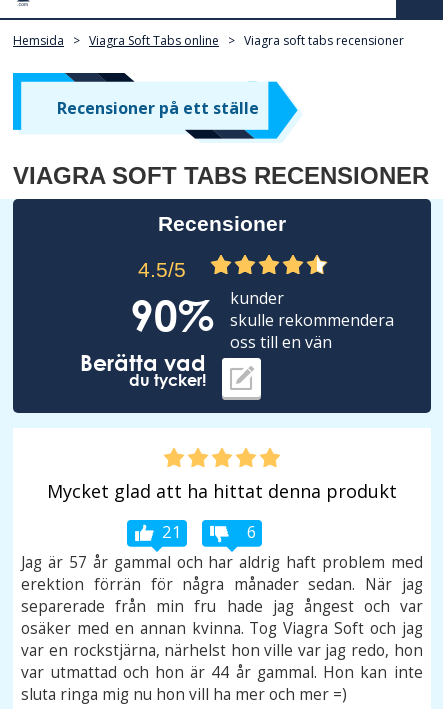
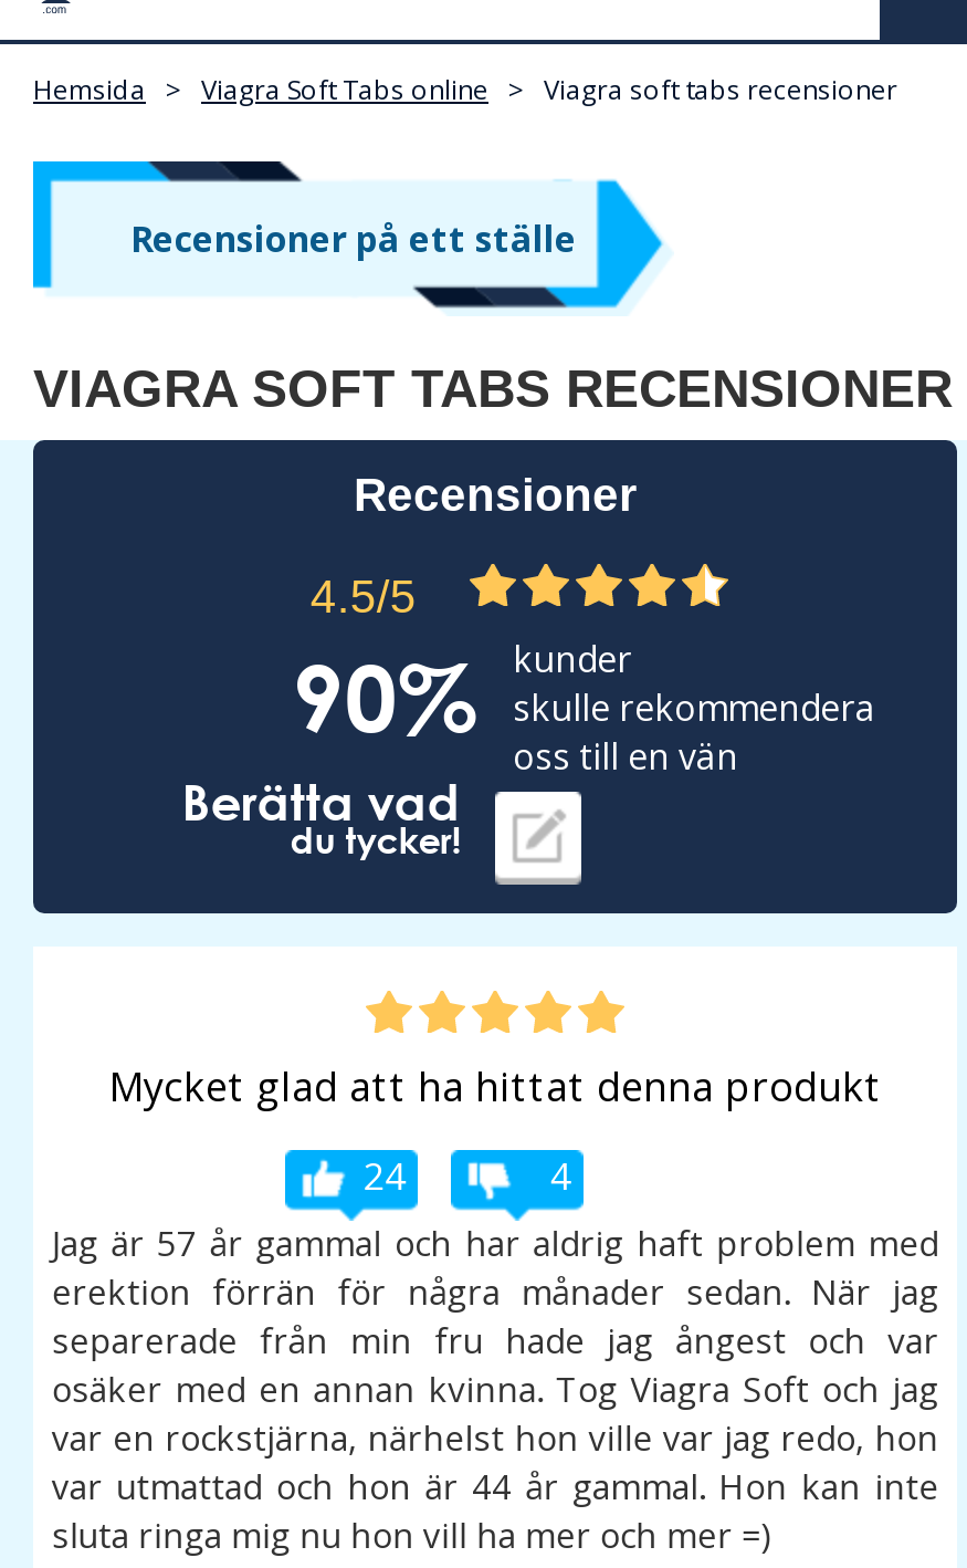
- 21
+ 24

- 6
+ 4
